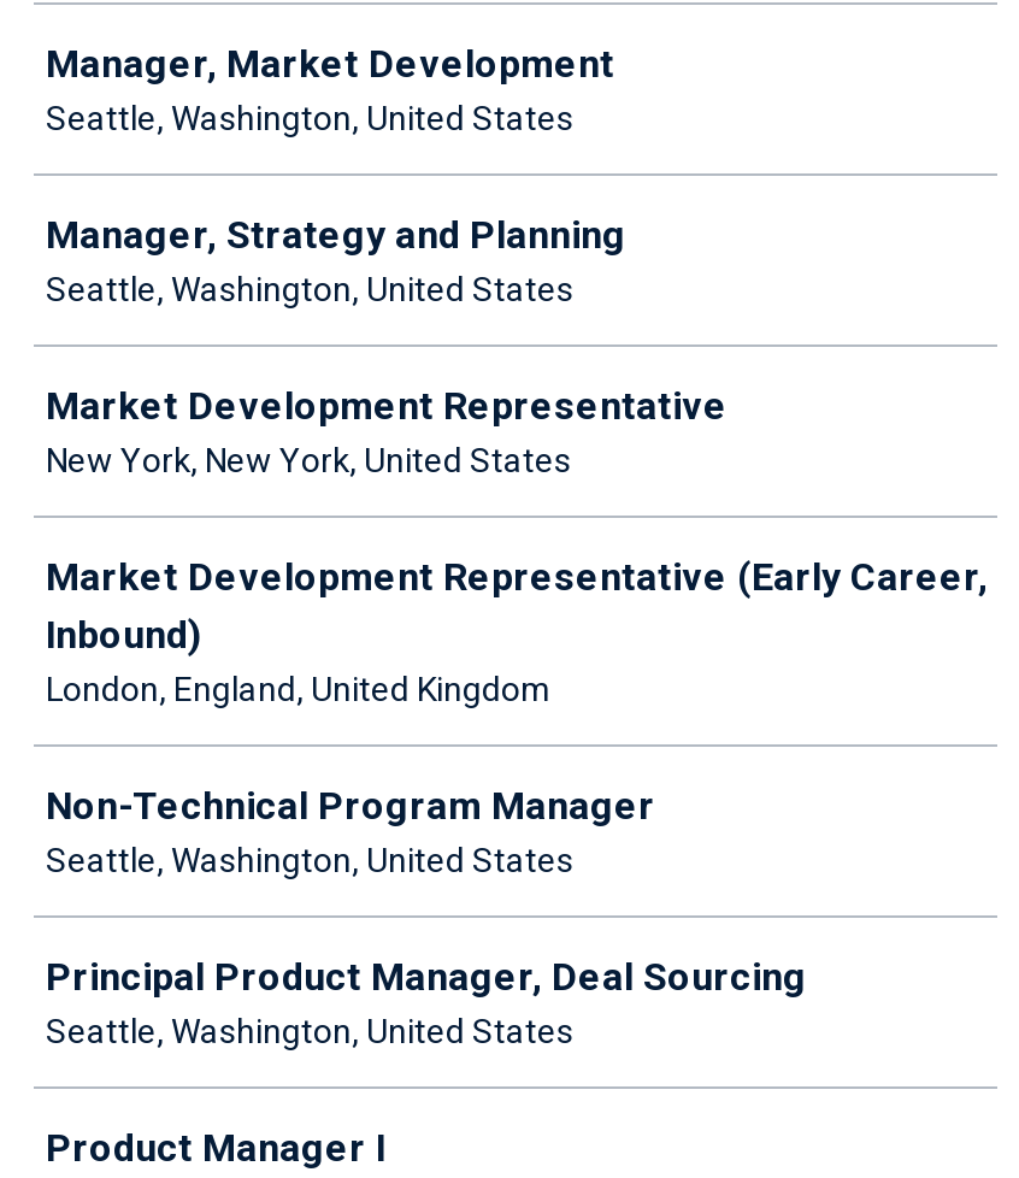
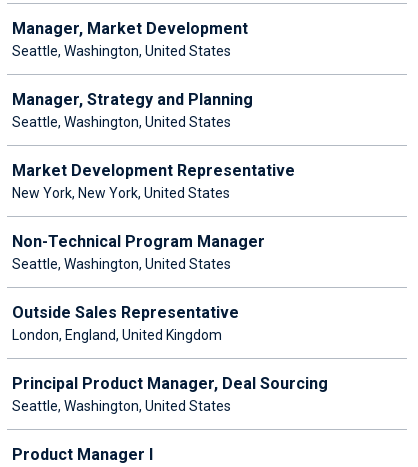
- Market Development Representative (Early Career,
- Inbound)

moved down: London, England, United Kingdom

moved up: Non-Technical Program Manager | Seattle, Washington, United States

+ Outside Sales Representative
